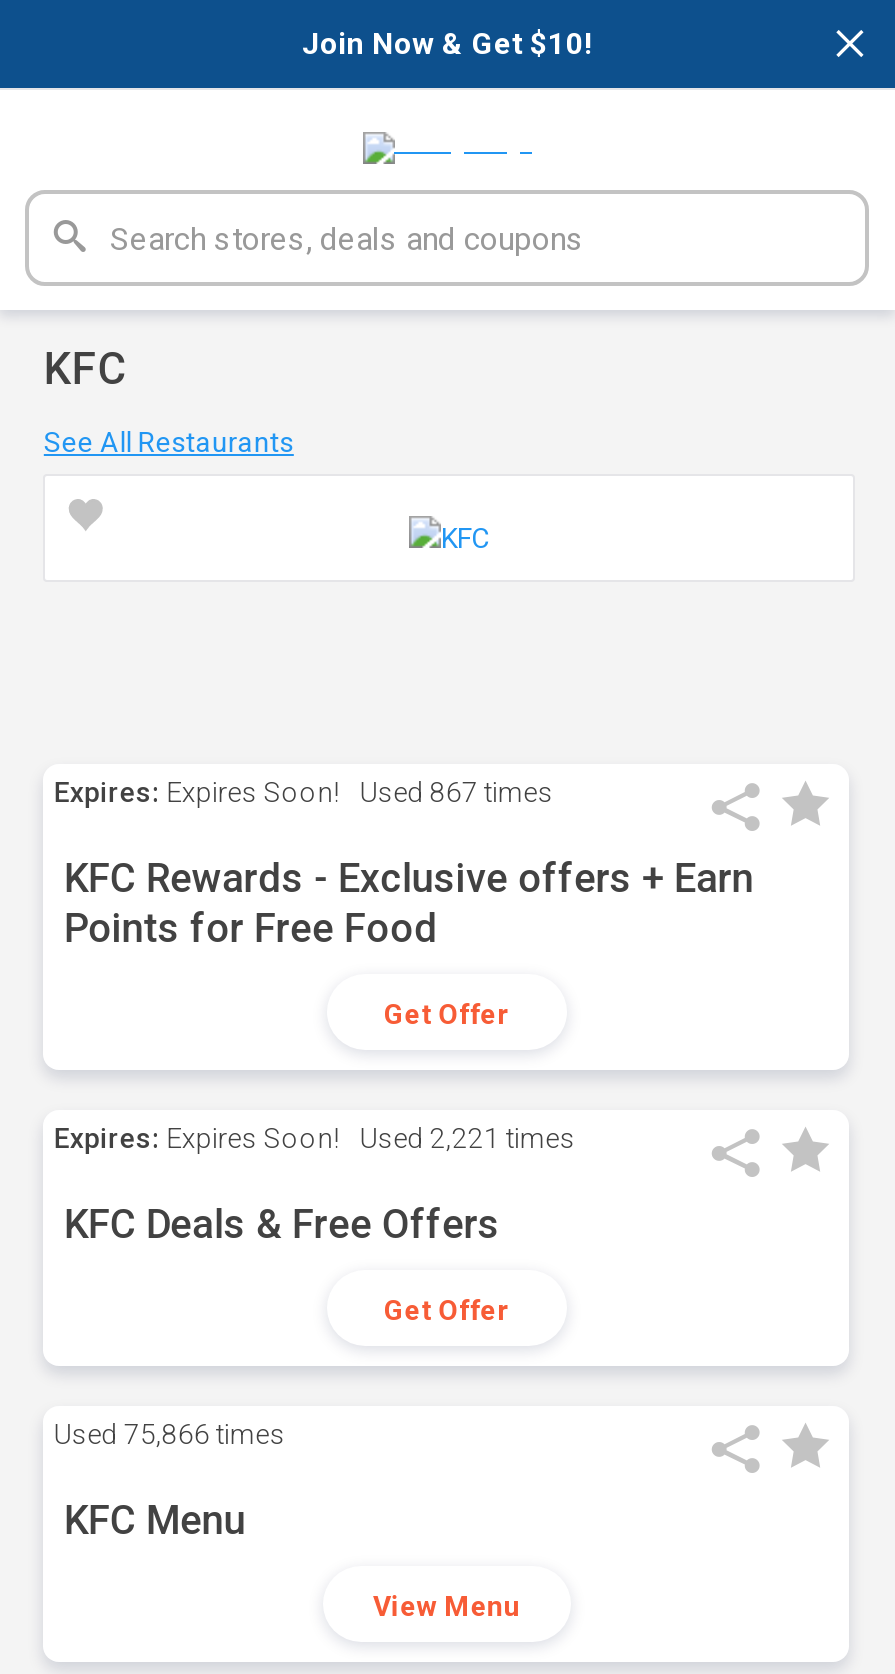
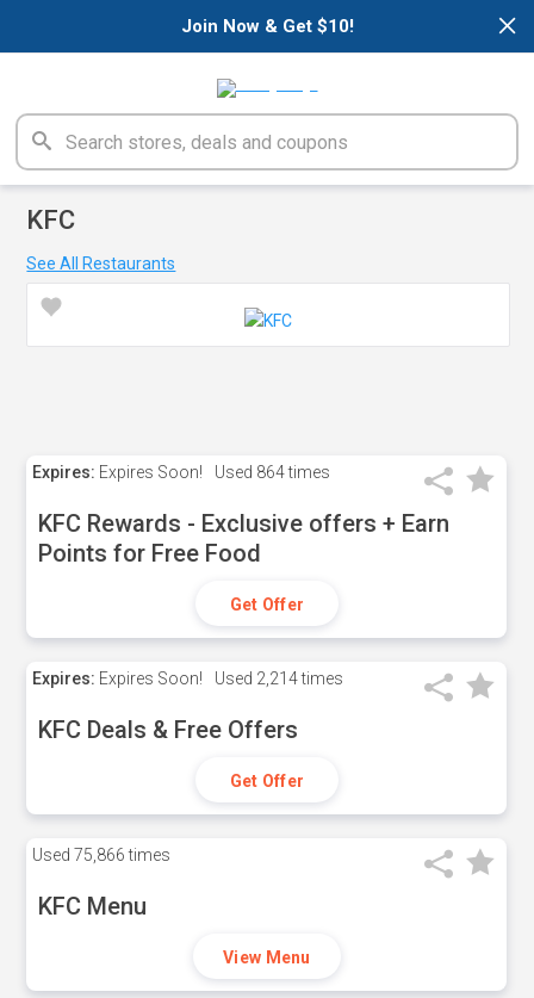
- Expires: Expires Soon! Used 867 times
+ Expires: Expires Soon! Used 864 times

- Expires: Expires Soon! Used 2,221 times
+ Expires: Expires Soon! Used 2,214 times
